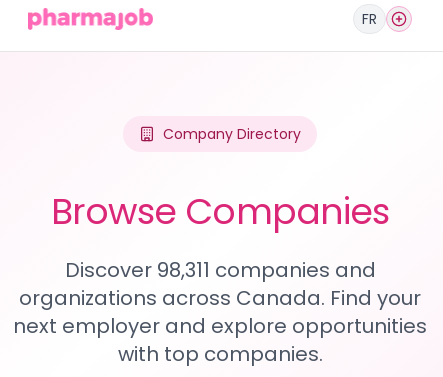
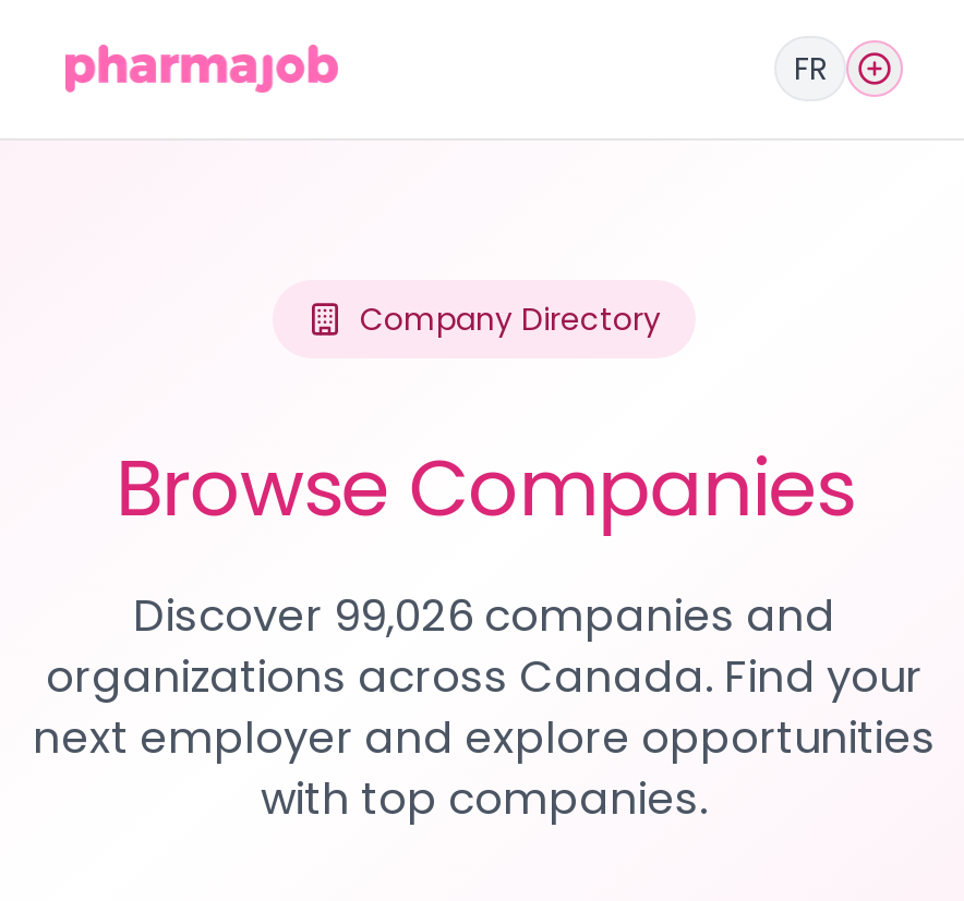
- Discover 98,311 companies and
+ Discover 99,026 companies and
